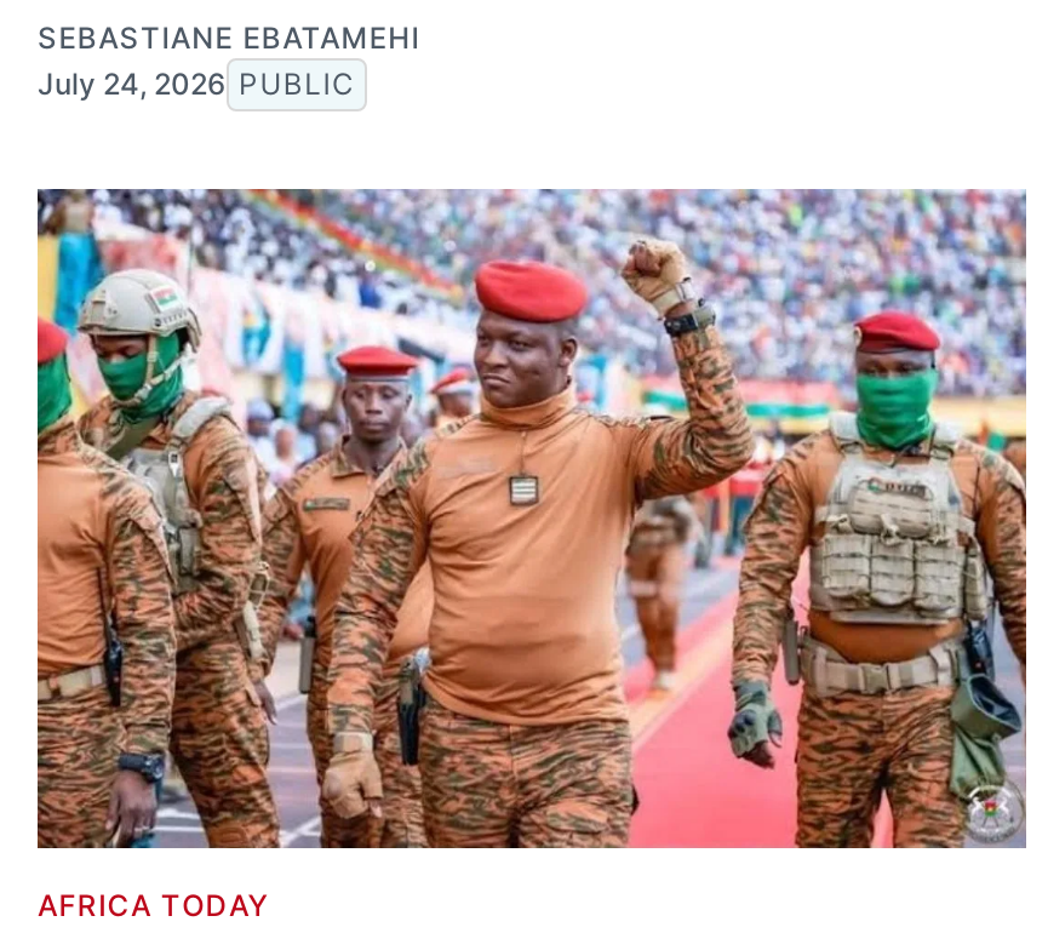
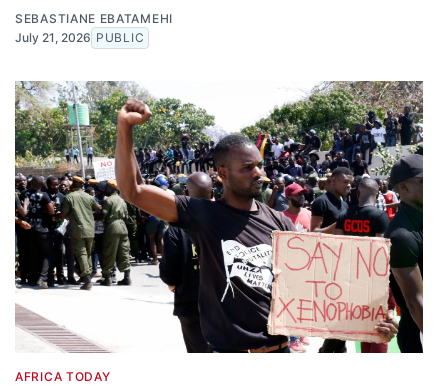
- July 24, 2026 PUBLIC
+ July 21, 2026 PUBLIC

- [image]
+ [image]
